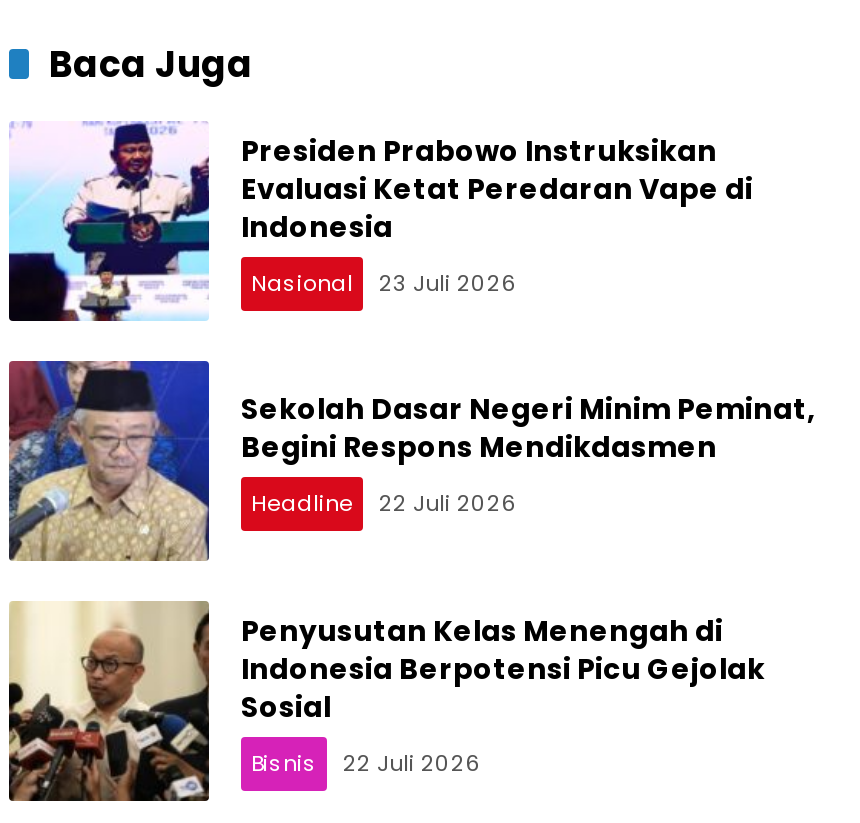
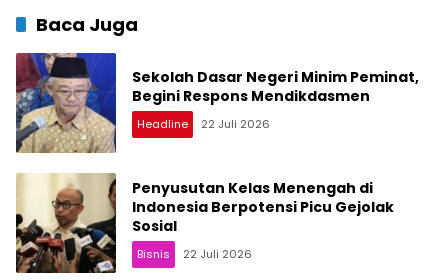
- [image]
- Presiden Prabowo Instruksikan
- Evaluasi Ketat Peredaran Vape di
- Indonesia
- Nasional
- 23 Juli 2026
